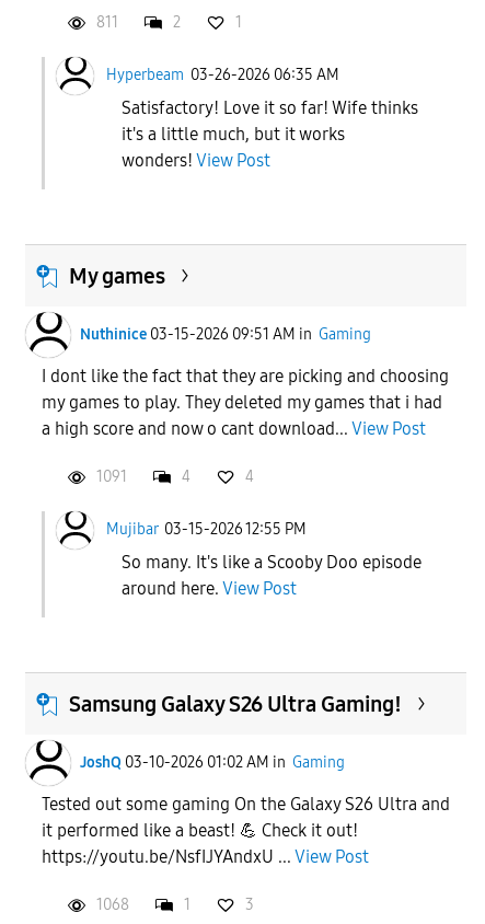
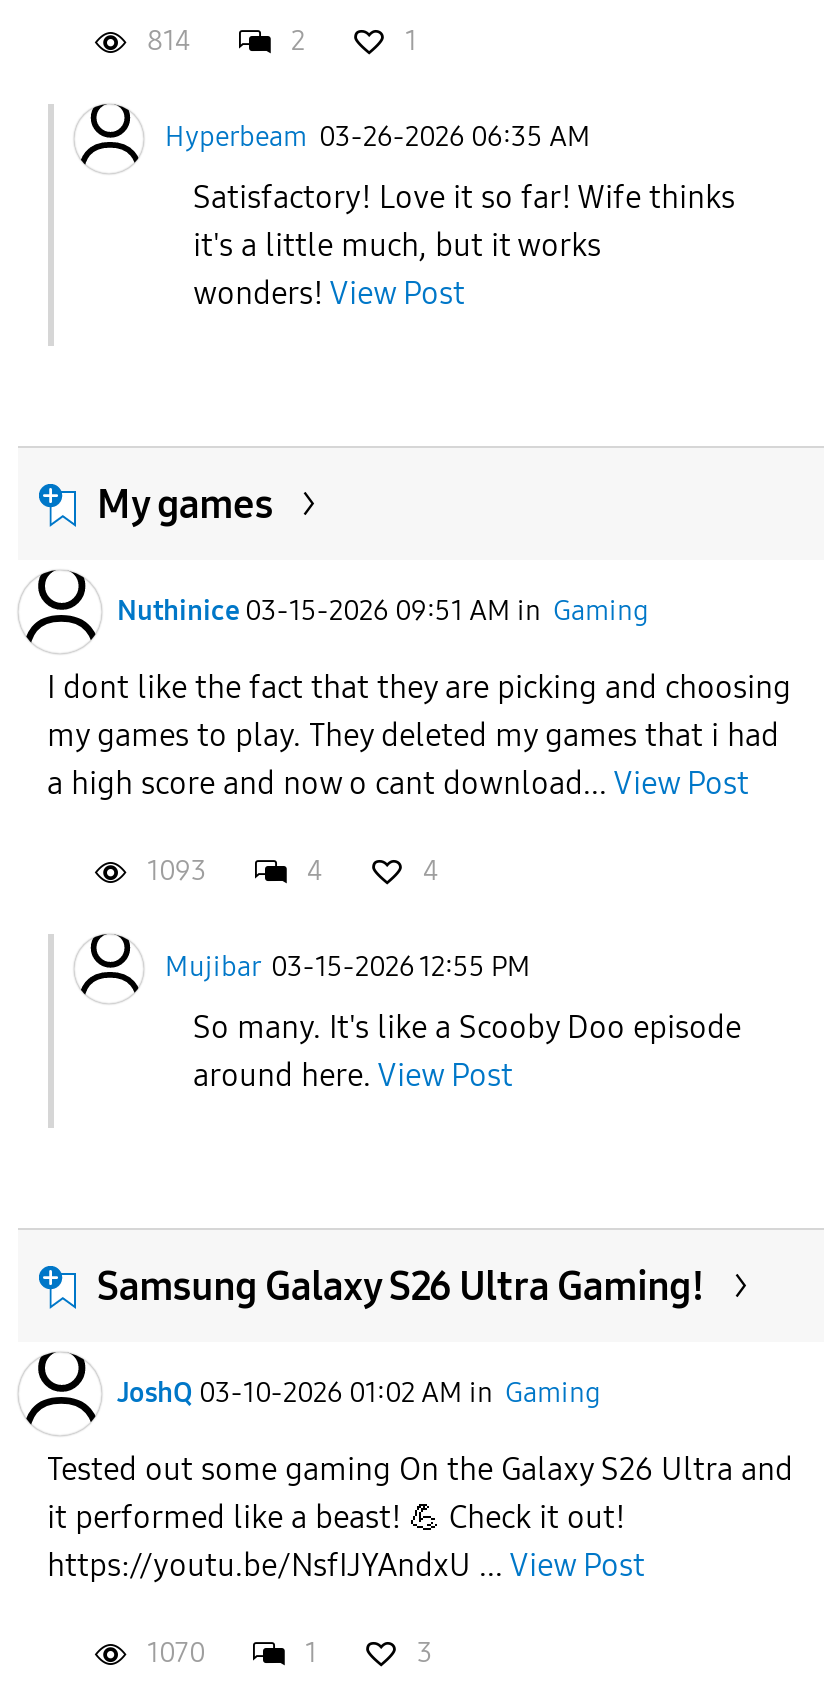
- 811
+ 814

- 1091
+ 1093

- 1068
+ 1070
